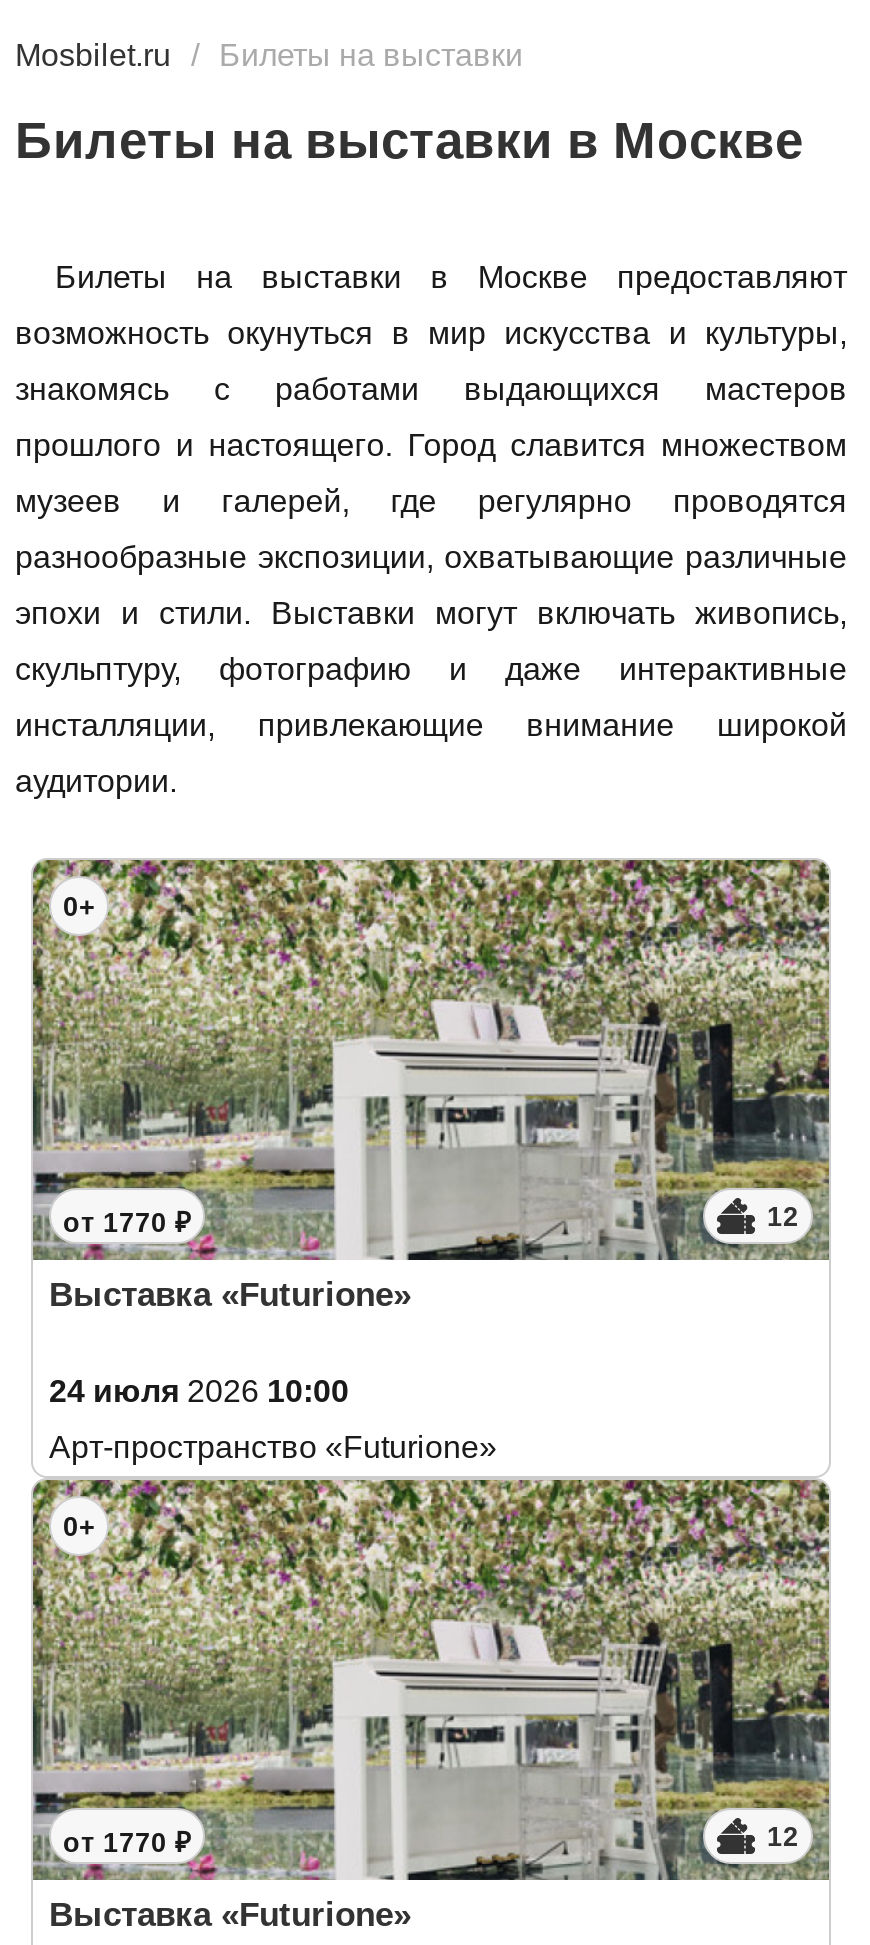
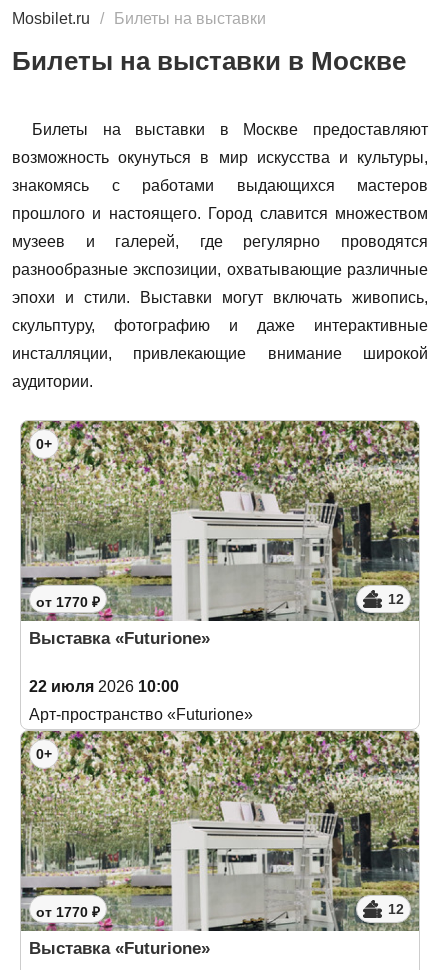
- 24 июля 2026 10:00
+ 22 июля 2026 10:00
